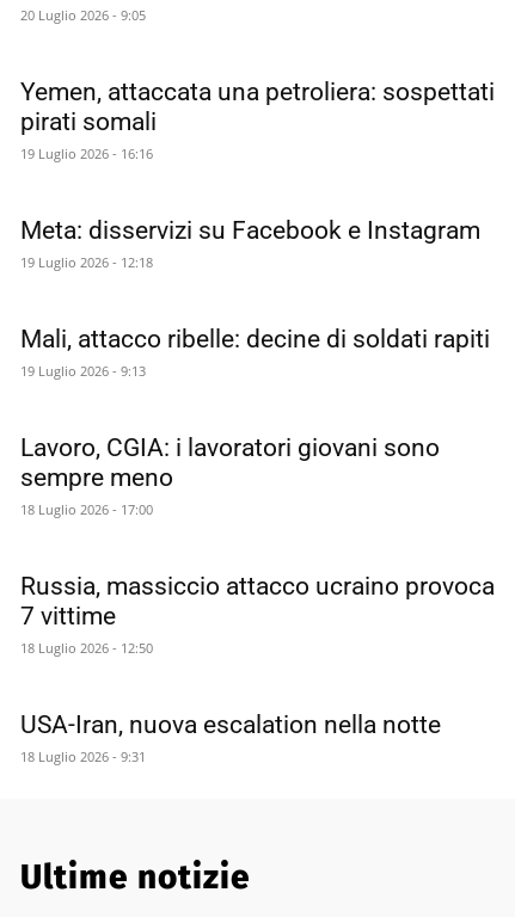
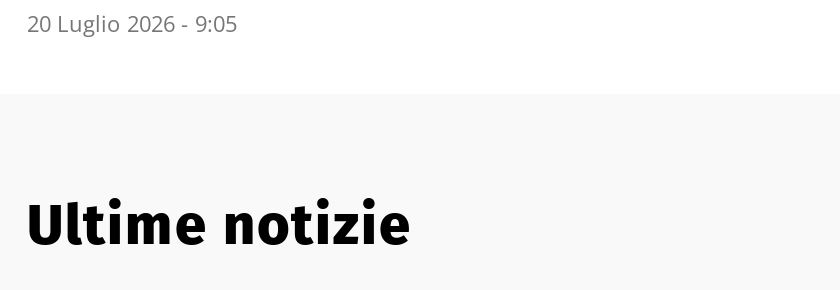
- Yemen, attaccata una petroliera: sospettati
- pirati somali
- 19 Luglio 2026 - 16:16
- Meta: disservizi su Facebook e Instagram
- 19 Luglio 2026 - 12:18
- Mali, attacco ribelle: decine di soldati rapiti
- 19 Luglio 2026 - 9:13
- Lavoro, CGIA: i lavoratori giovani sono
- sempre meno
- 18 Luglio 2026 - 17:00
- Russia, massiccio attacco ucraino provoca
- 7 vittime
- 18 Luglio 2026 - 12:50
- USA-Iran, nuova escalation nella notte
- 18 Luglio 2026 - 9:31
